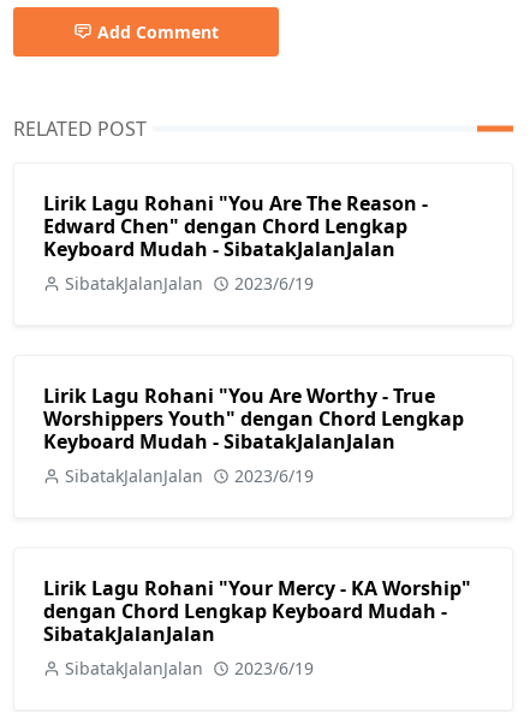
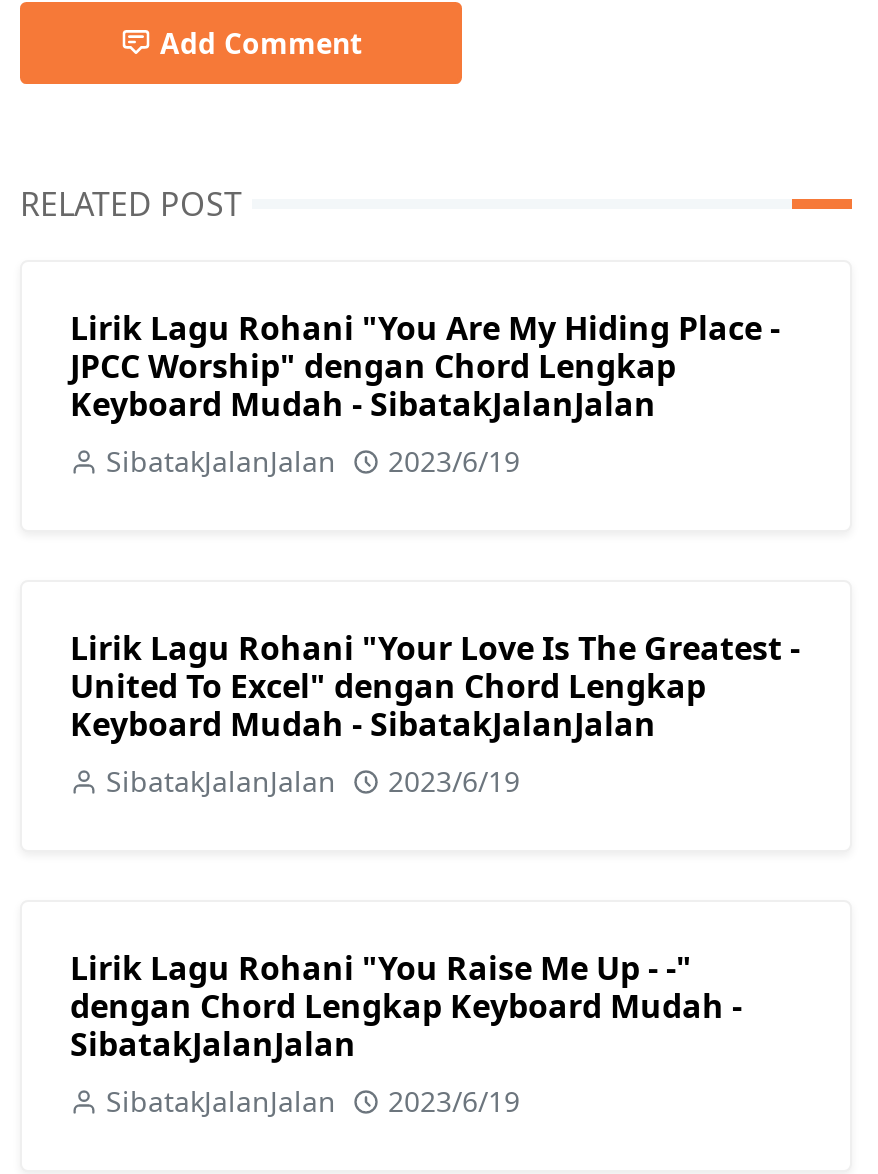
- Lirik Lagu Rohani "You Are The Reason -
- Edward Chen" dengan Chord Lengkap
+ Lirik Lagu Rohani "You Are My Hiding Place -
+ JPCC Worship" dengan Chord Lengkap

- Lirik Lagu Rohani "You Are Worthy - True
- Worshippers Youth" dengan Chord Lengkap
+ Lirik Lagu Rohani "Your Love Is The Greatest -
+ United To Excel" dengan Chord Lengkap

- Lirik Lagu Rohani "Your Mercy - KA Worship"
+ Lirik Lagu Rohani "You Raise Me Up - -"
